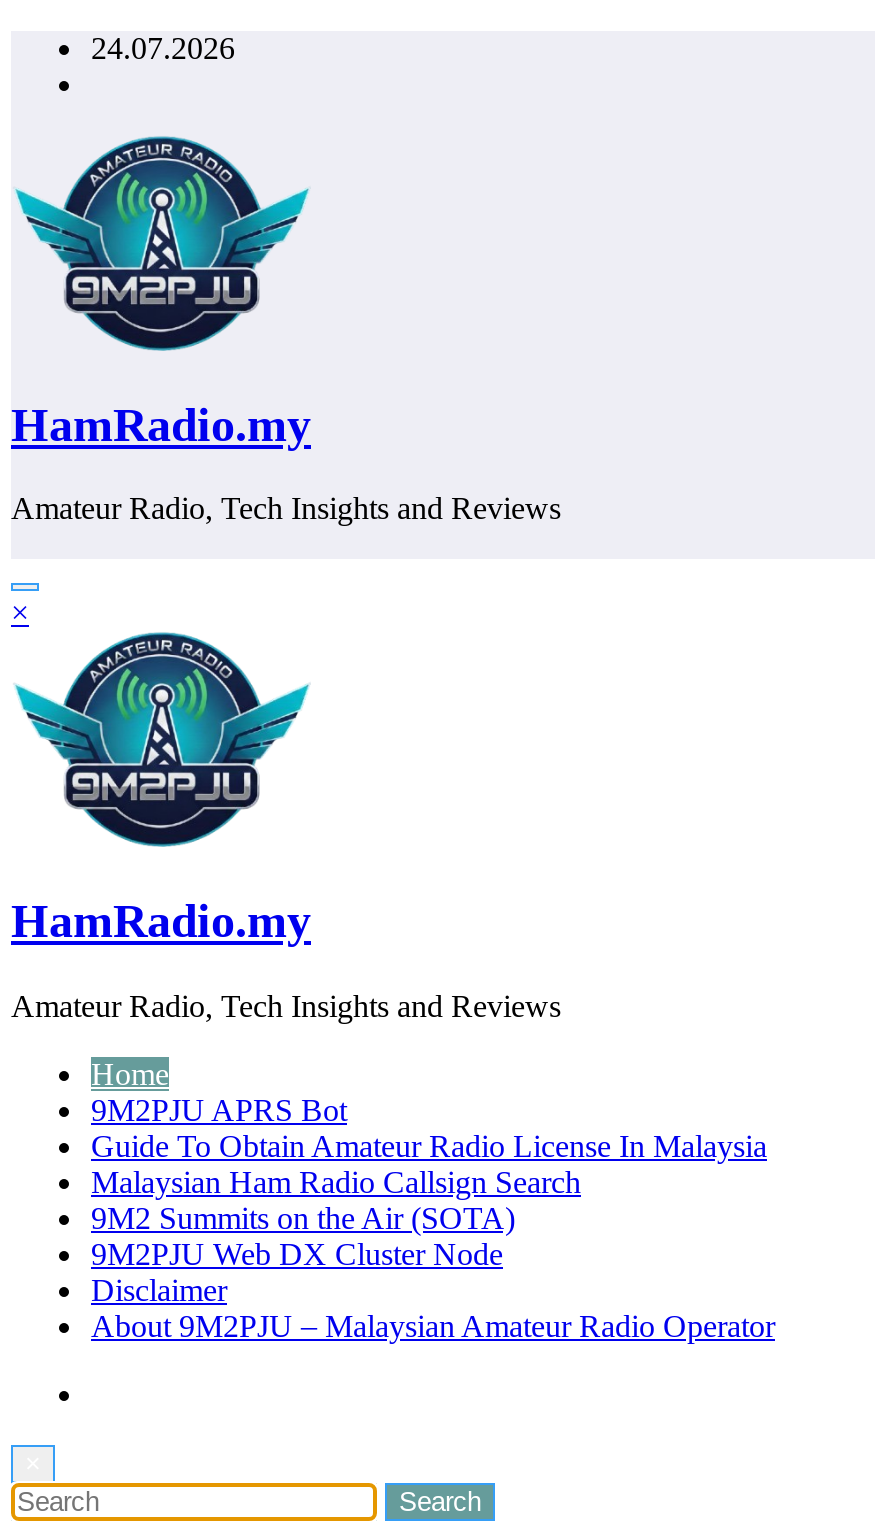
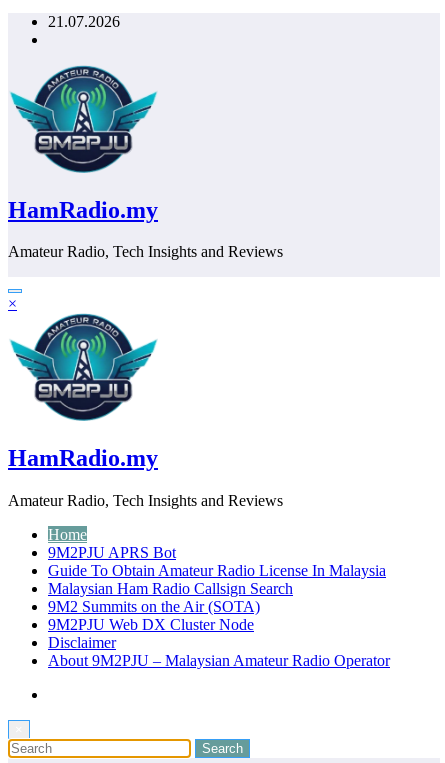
- 24.07.2026
+ 21.07.2026
